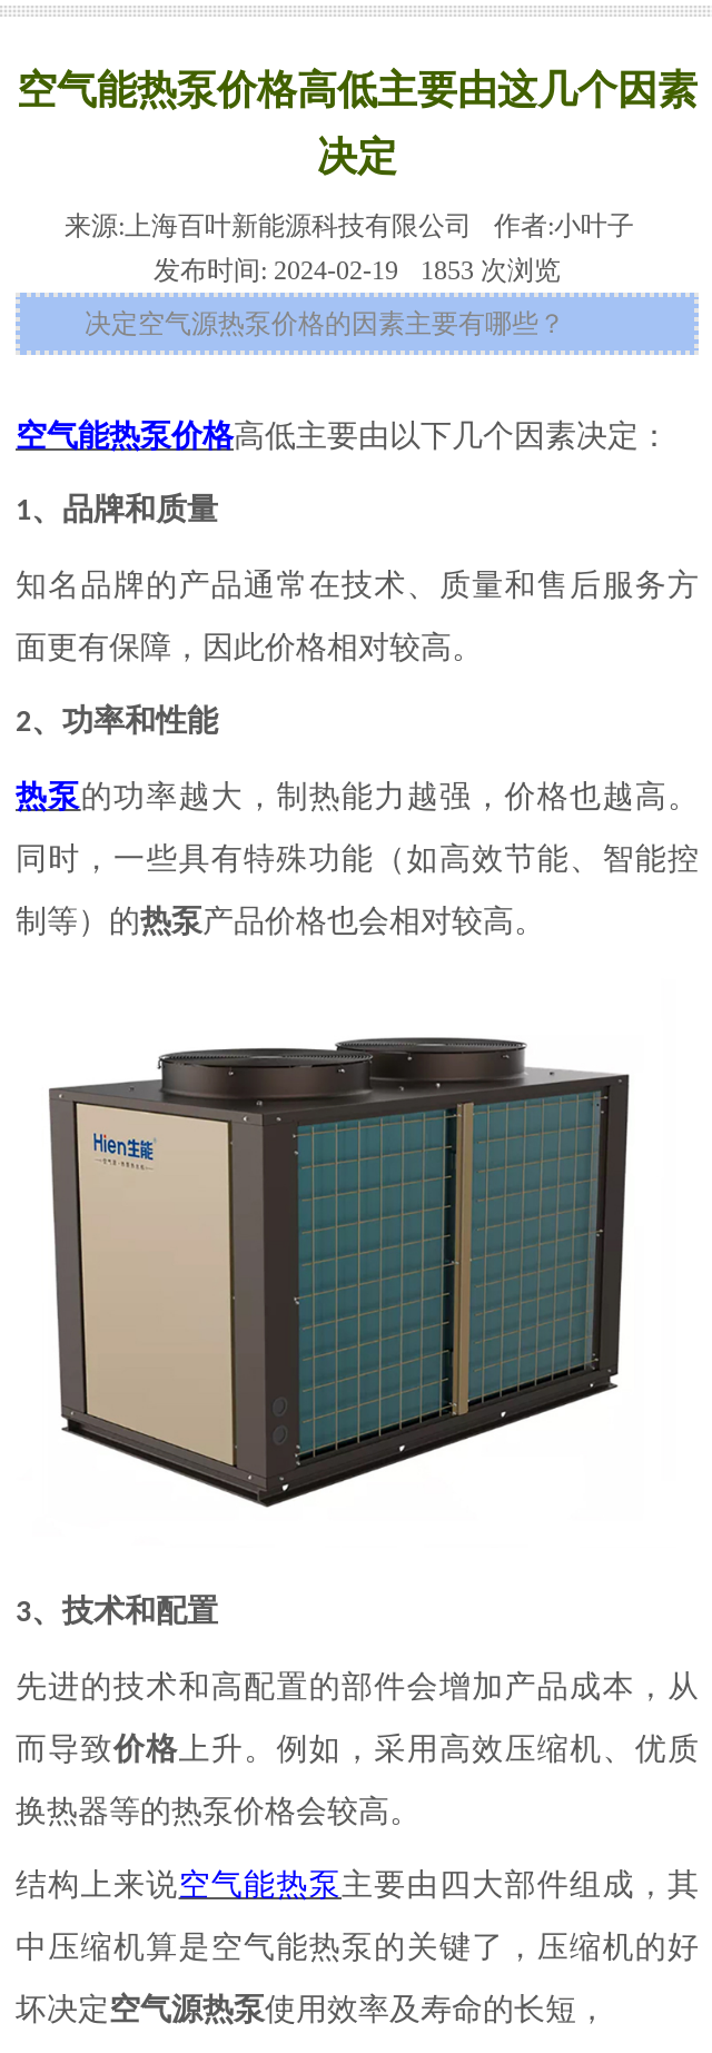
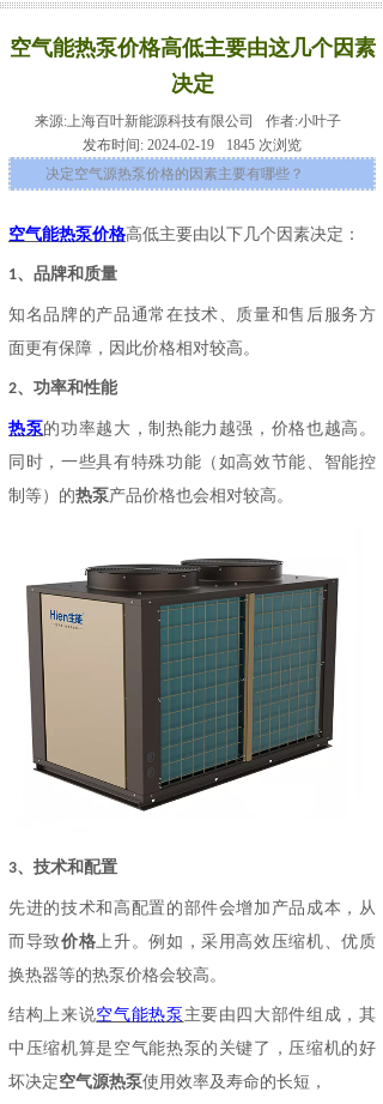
- 发布时间: 2024-02-19 1853次浏览
+ 发布时间: 2024-02-19 1845次浏览
